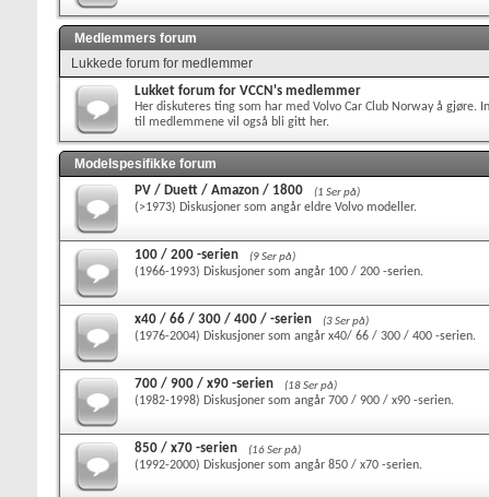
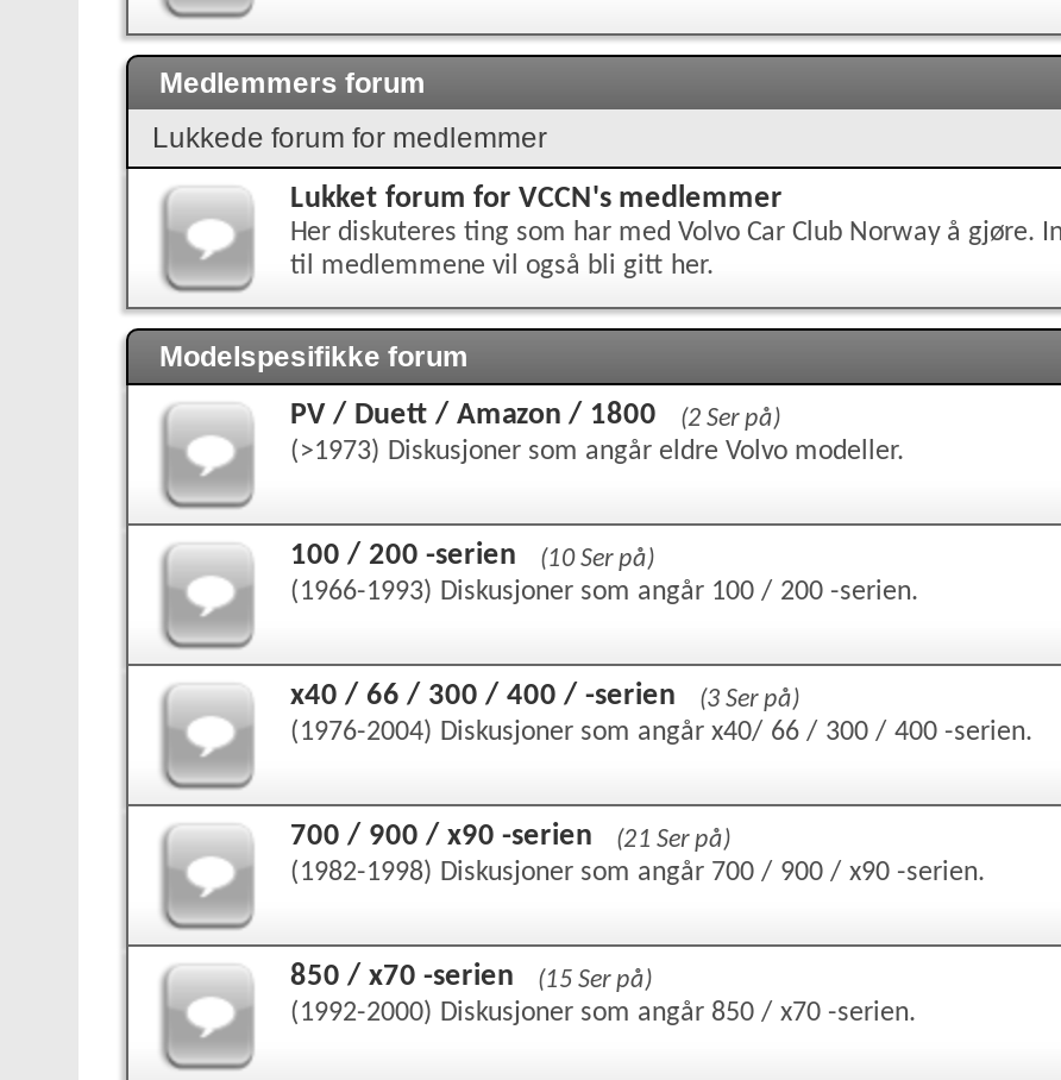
- PV / Duett / Amazon / 1800 (1 Ser på)
+ PV / Duett / Amazon / 1800 (2 Ser på)

- 100 / 200 -serien (9 Ser på)
+ 100 / 200 -serien (10 Ser på)

- 700 / 900 / x90 -serien (18 Ser på)
+ 700 / 900 / x90 -serien (21 Ser på)

- 850 / x70 -serien (16 Ser på)
+ 850 / x70 -serien (15 Ser på)
